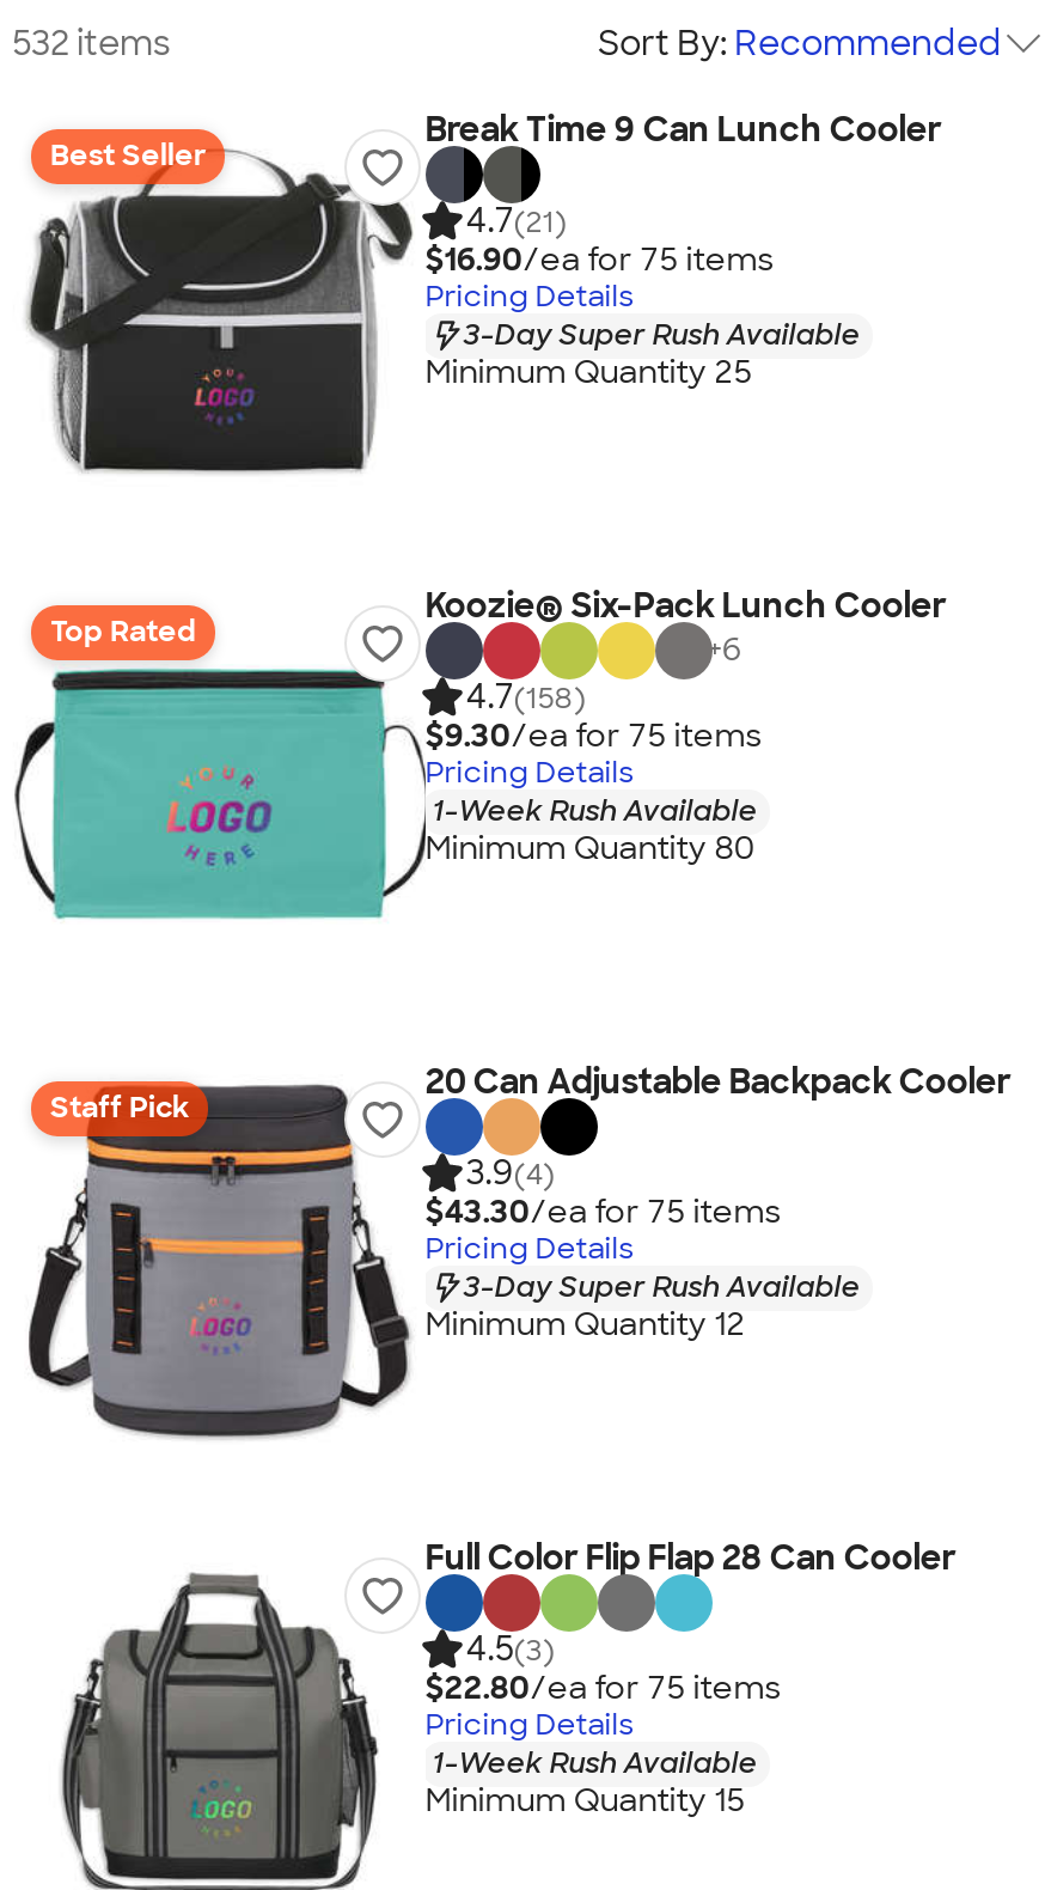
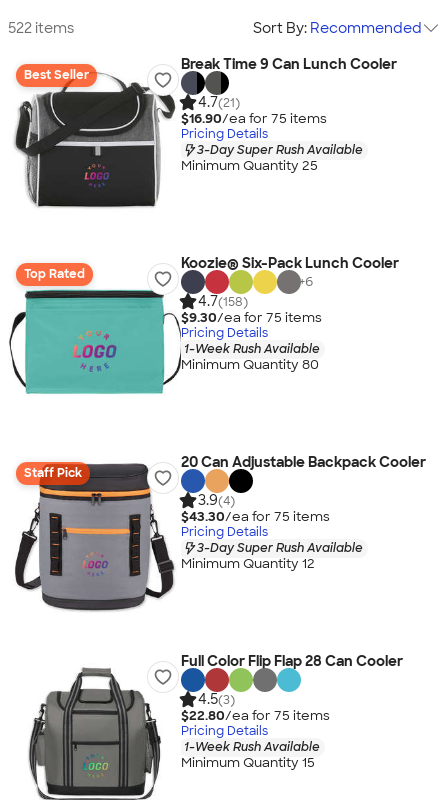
- 532 items
+ 522 items
